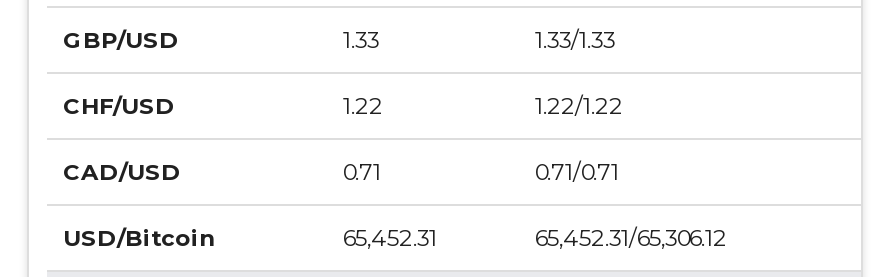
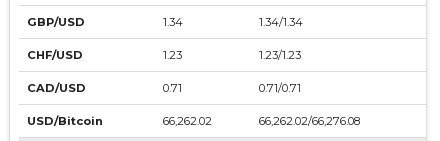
- 1.33
+ 1.34

- 1.33/1.33
+ 1.34/1.34

- 1.22
+ 1.23

- 1.22/1.22
+ 1.23/1.23

- 65,452.31
+ 66,262.02

- 65,452.31/65,306.12
+ 66,262.02/66,276.08
